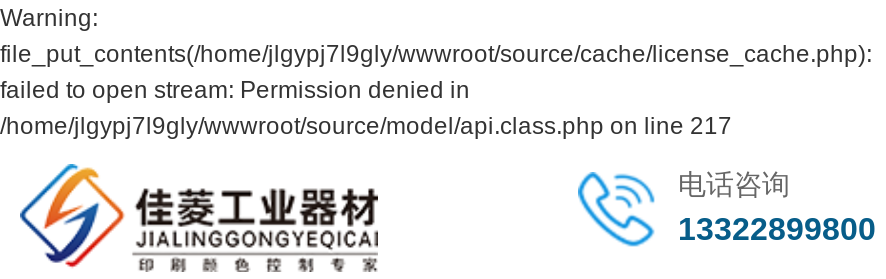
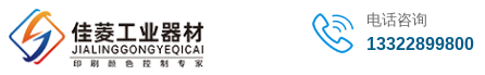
- Warning:
- file_put_contents(/home/jlgypj7l9gly/wwwroot/source/cache/license_cache.php):
- failed to open stream: Permission denied in
- /home/jlgypj7l9gly/wwwroot/source/model/api.class.php on line 217
